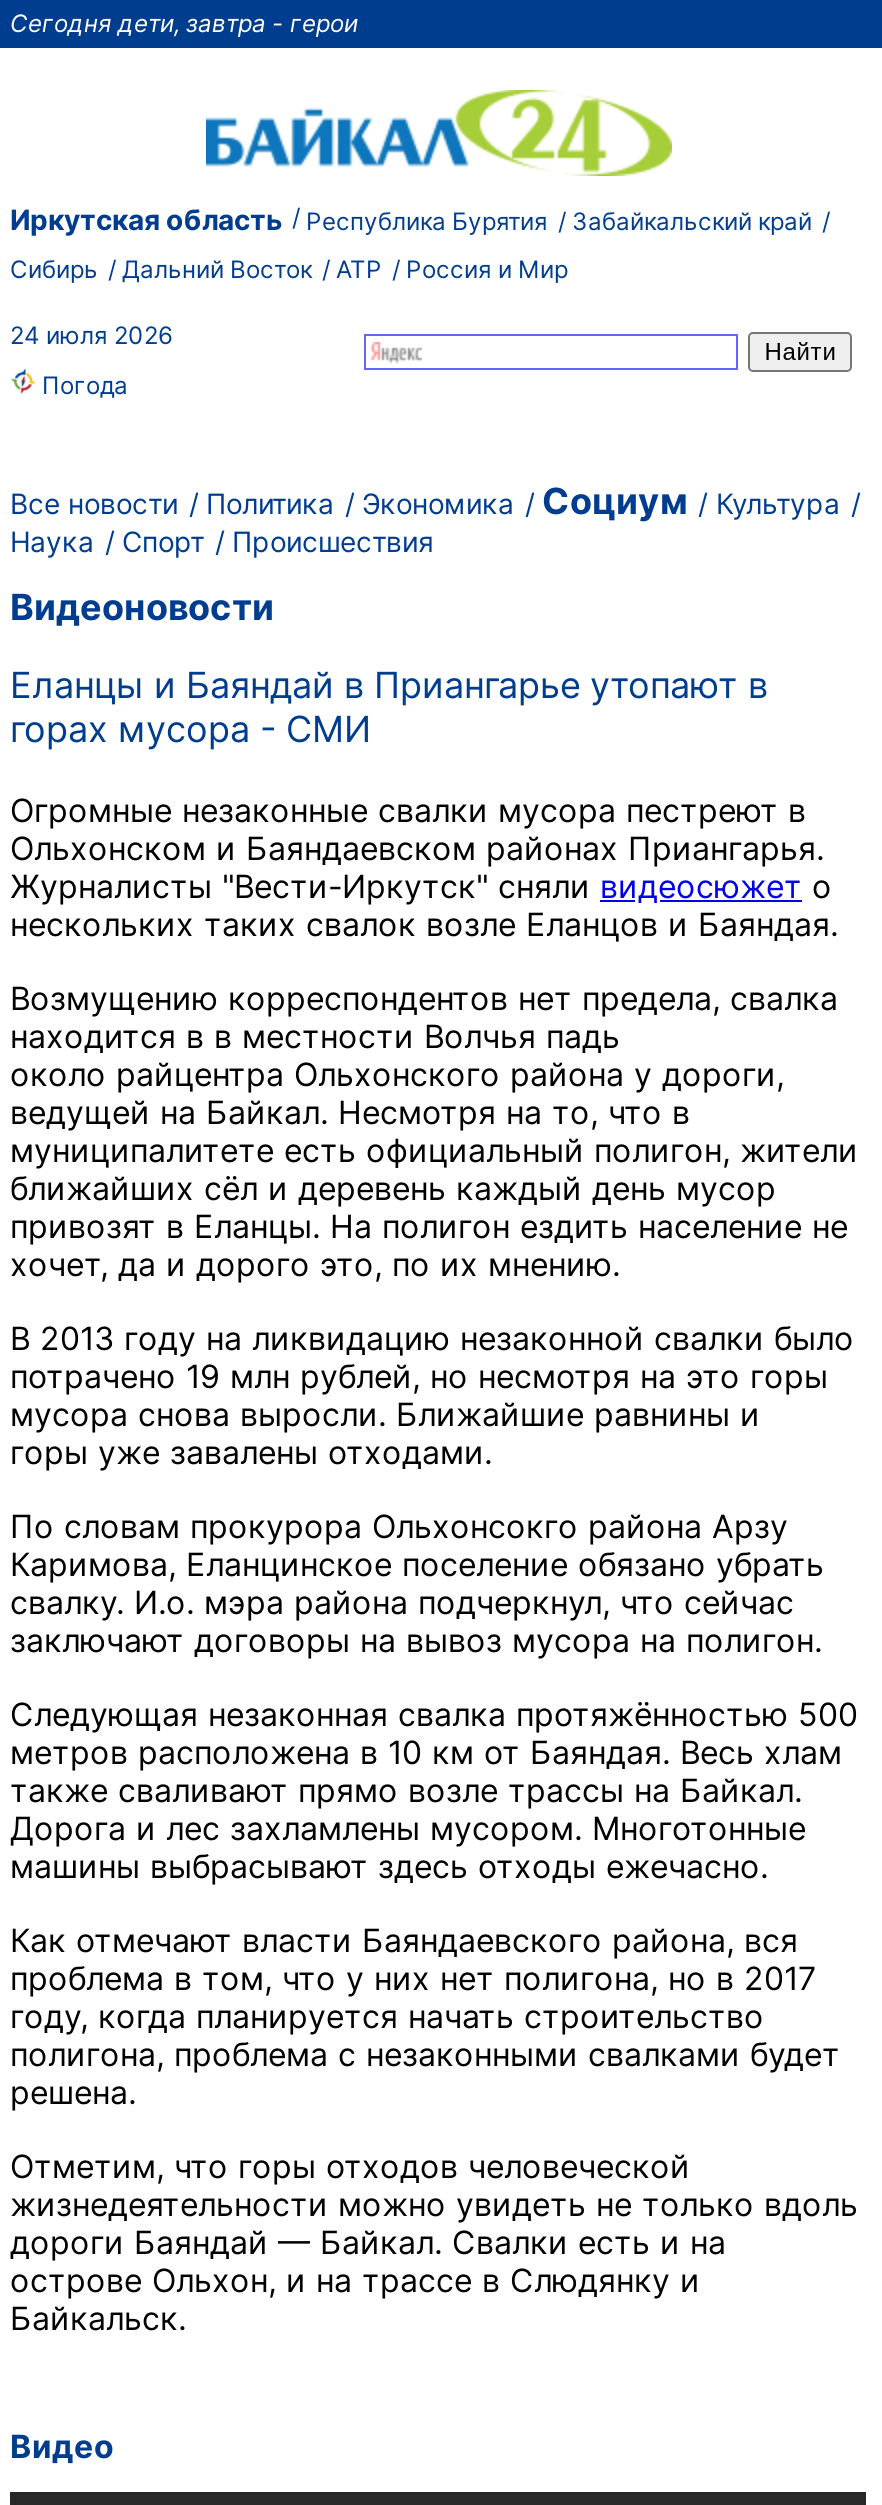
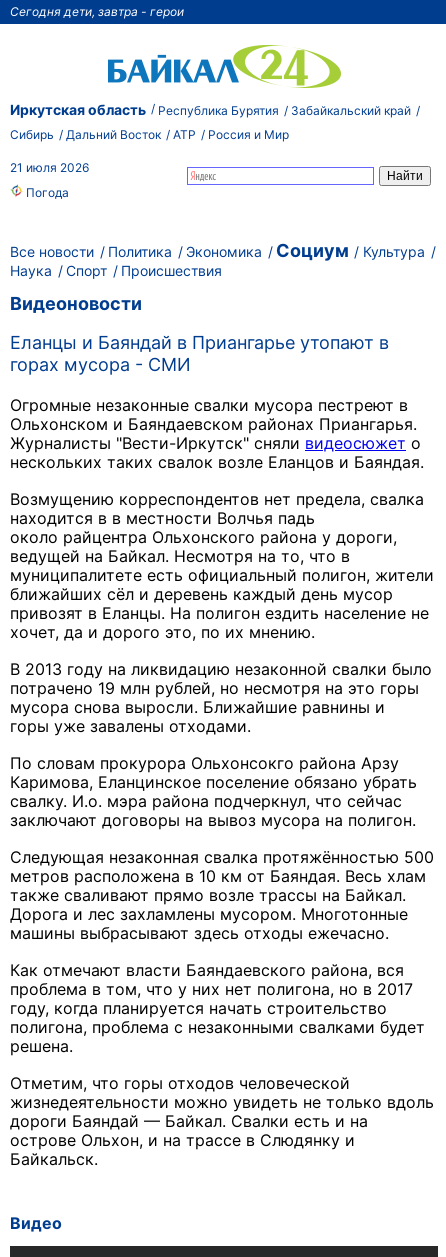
- 24 июля 2026
+ 21 июля 2026
